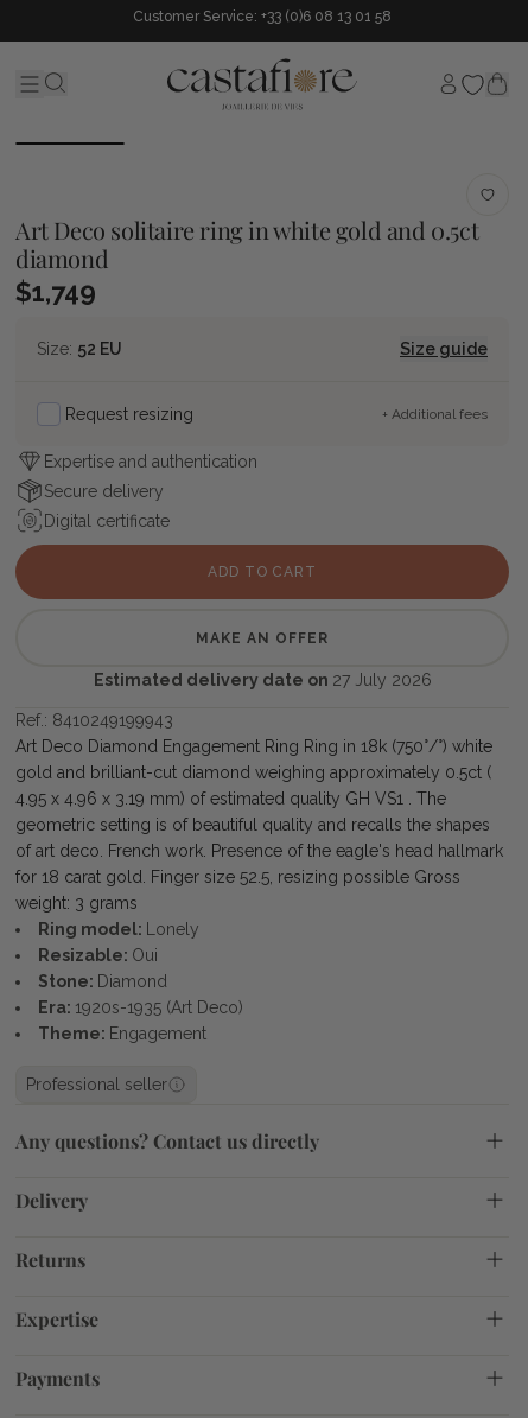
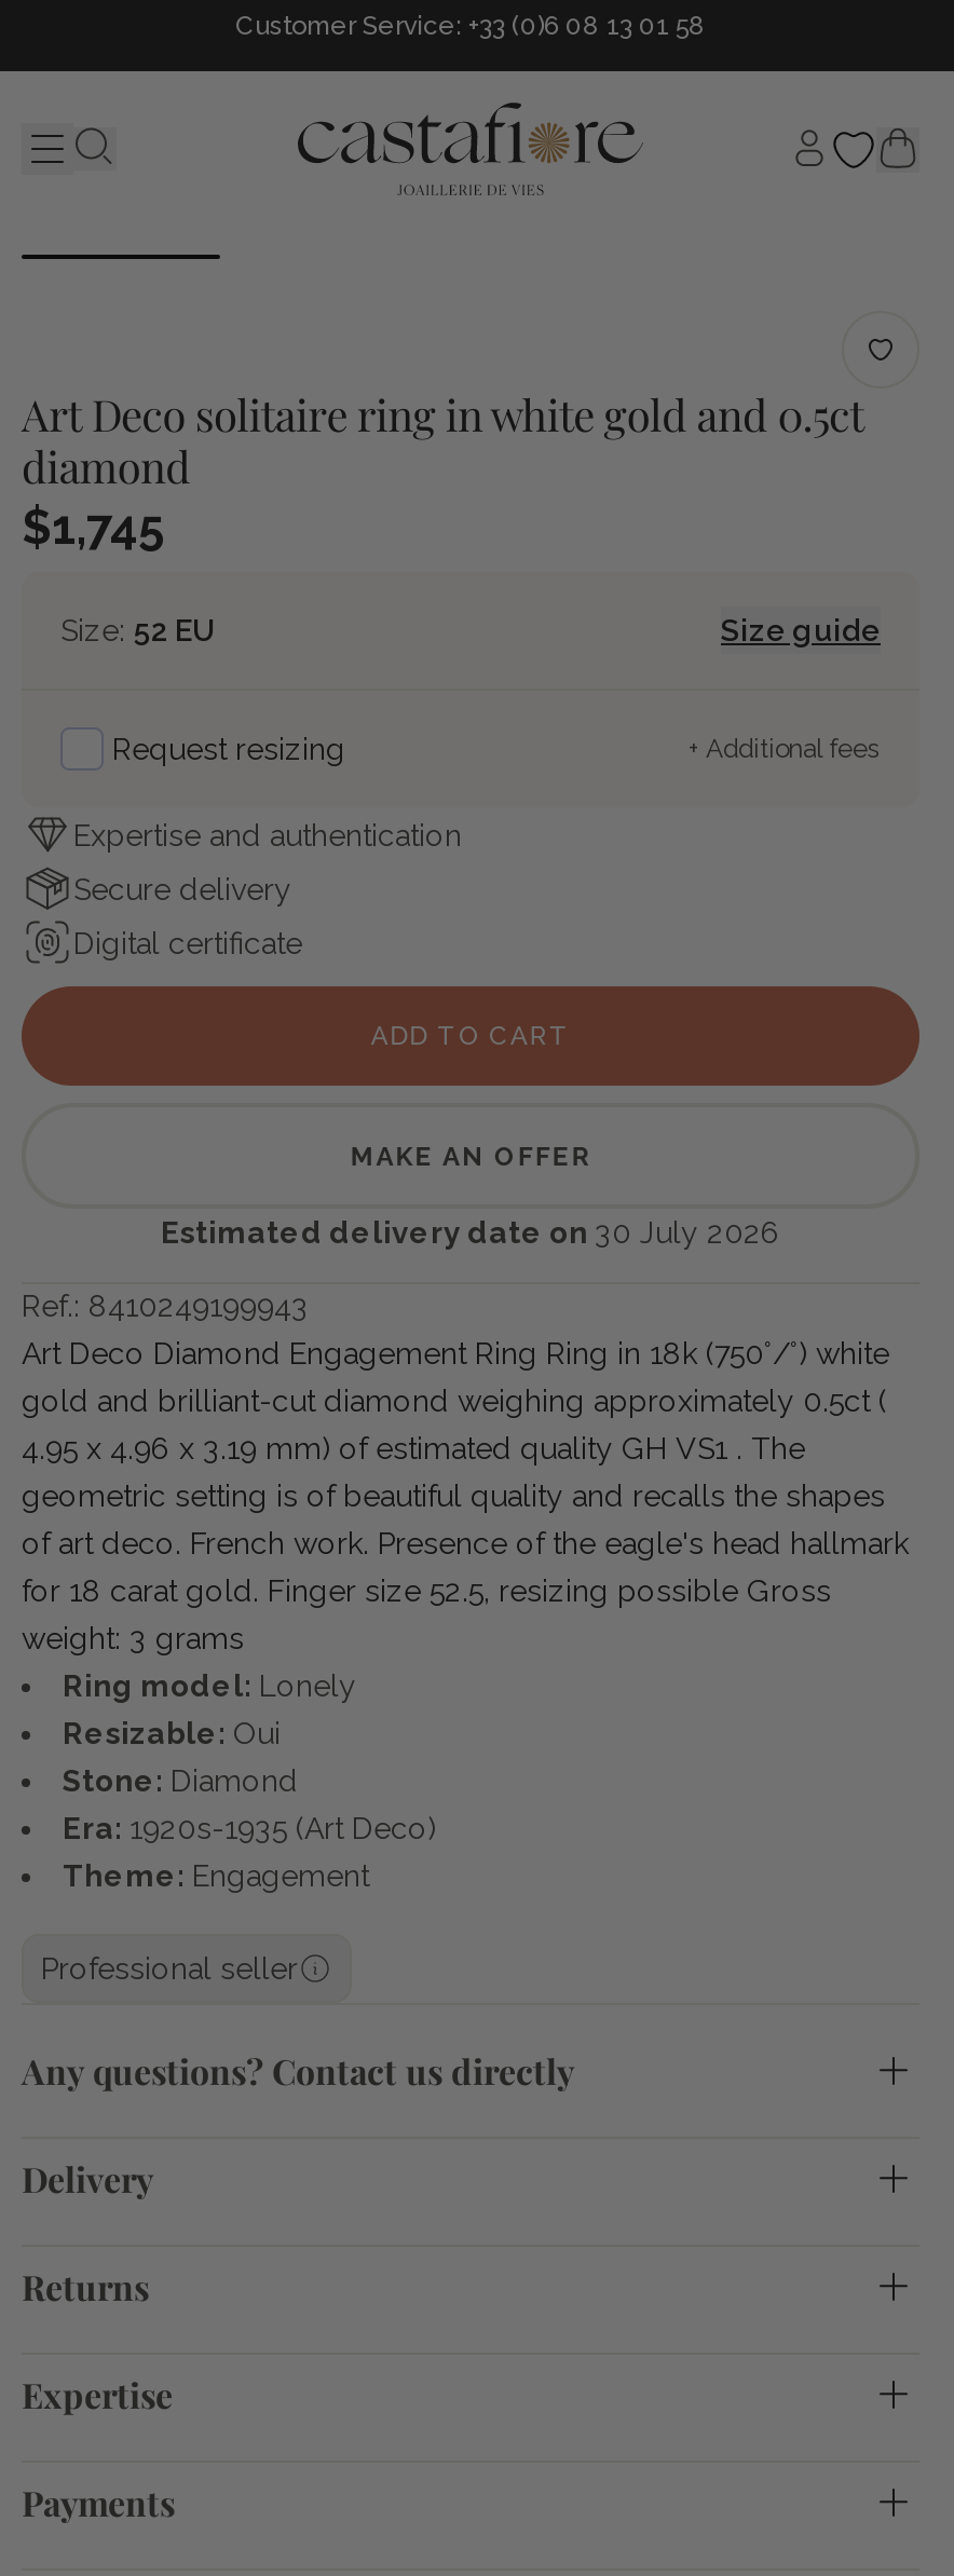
- $1,749
+ $1,745

- Estimated delivery date on 27 July 2026
+ Estimated delivery date on 30 July 2026
